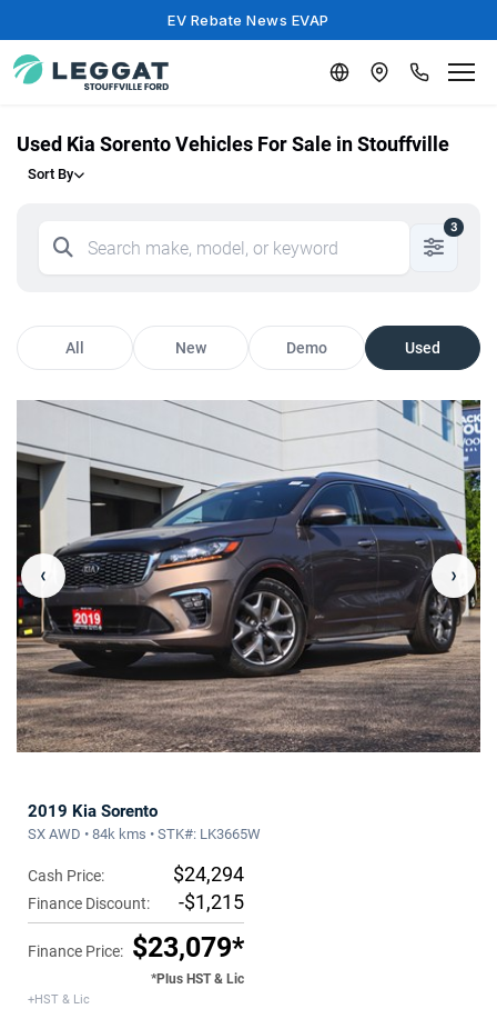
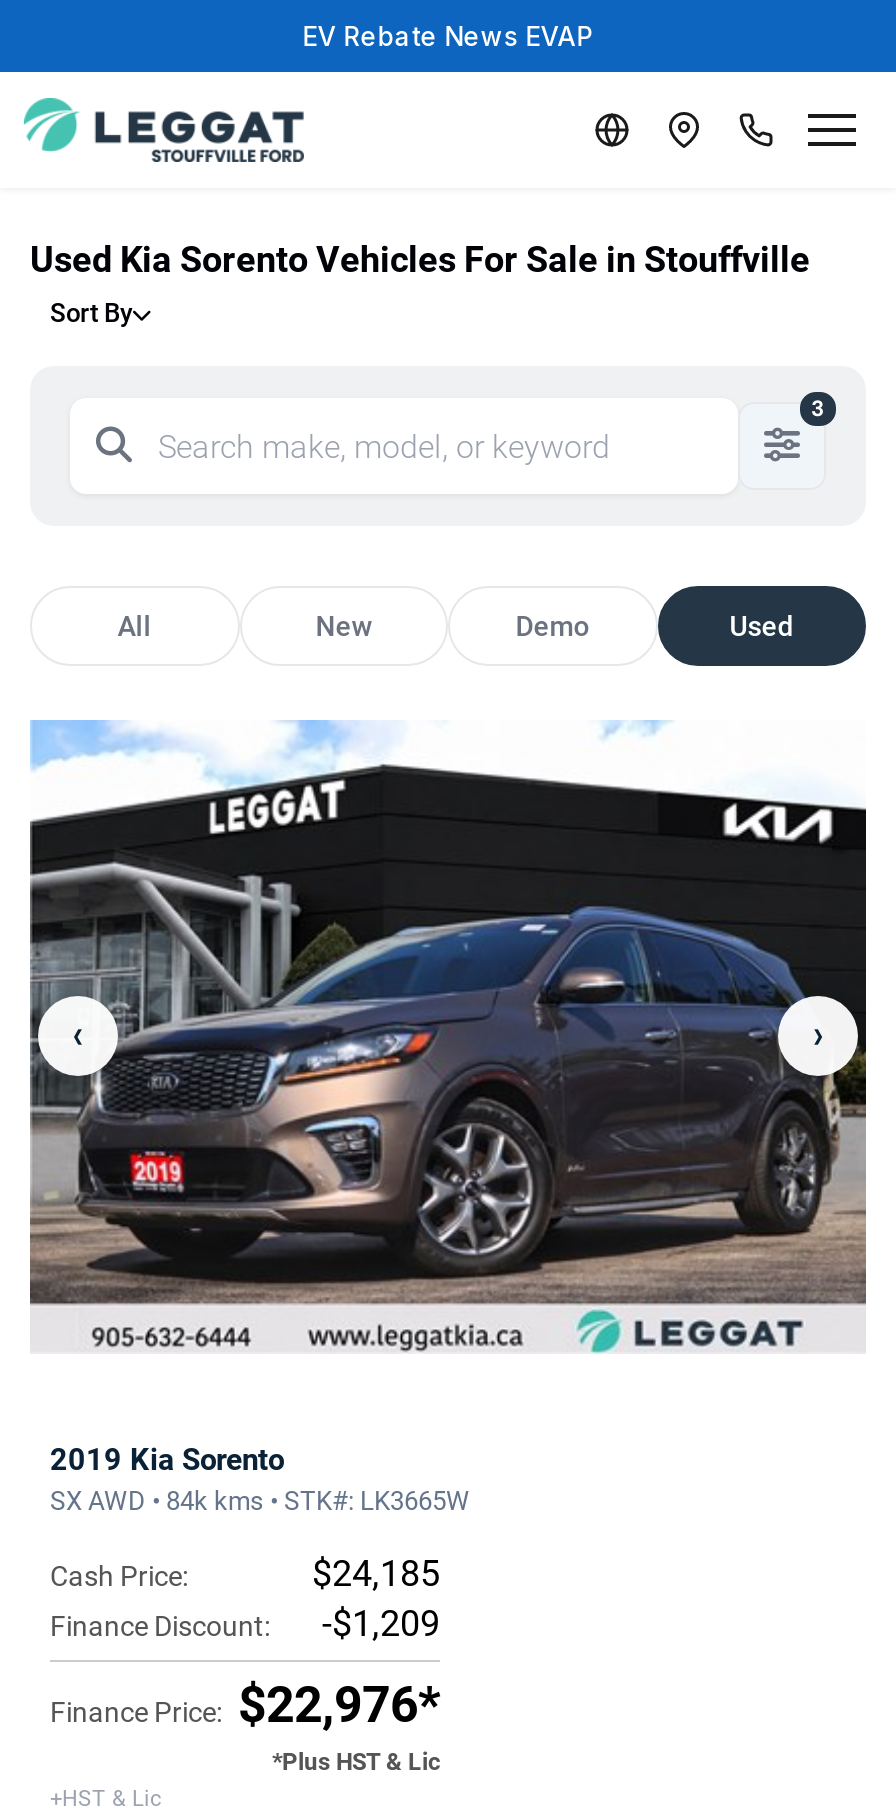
- [image]
+ [image]

- $24,294
+ $24,185

- Finance Discount: -$1,215
+ Finance Discount: -$1,209

- Finance Price: $23,079*
+ Finance Price: $22,976*
